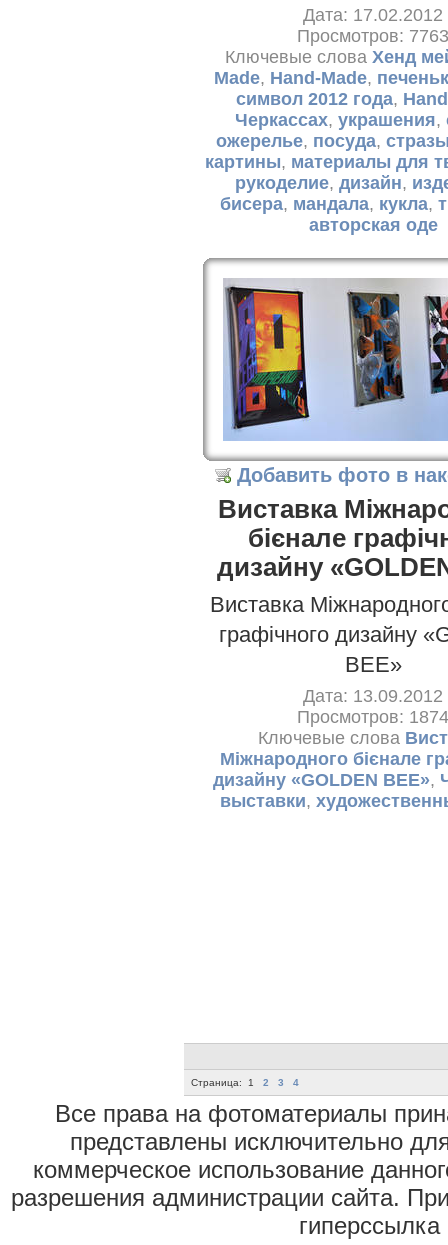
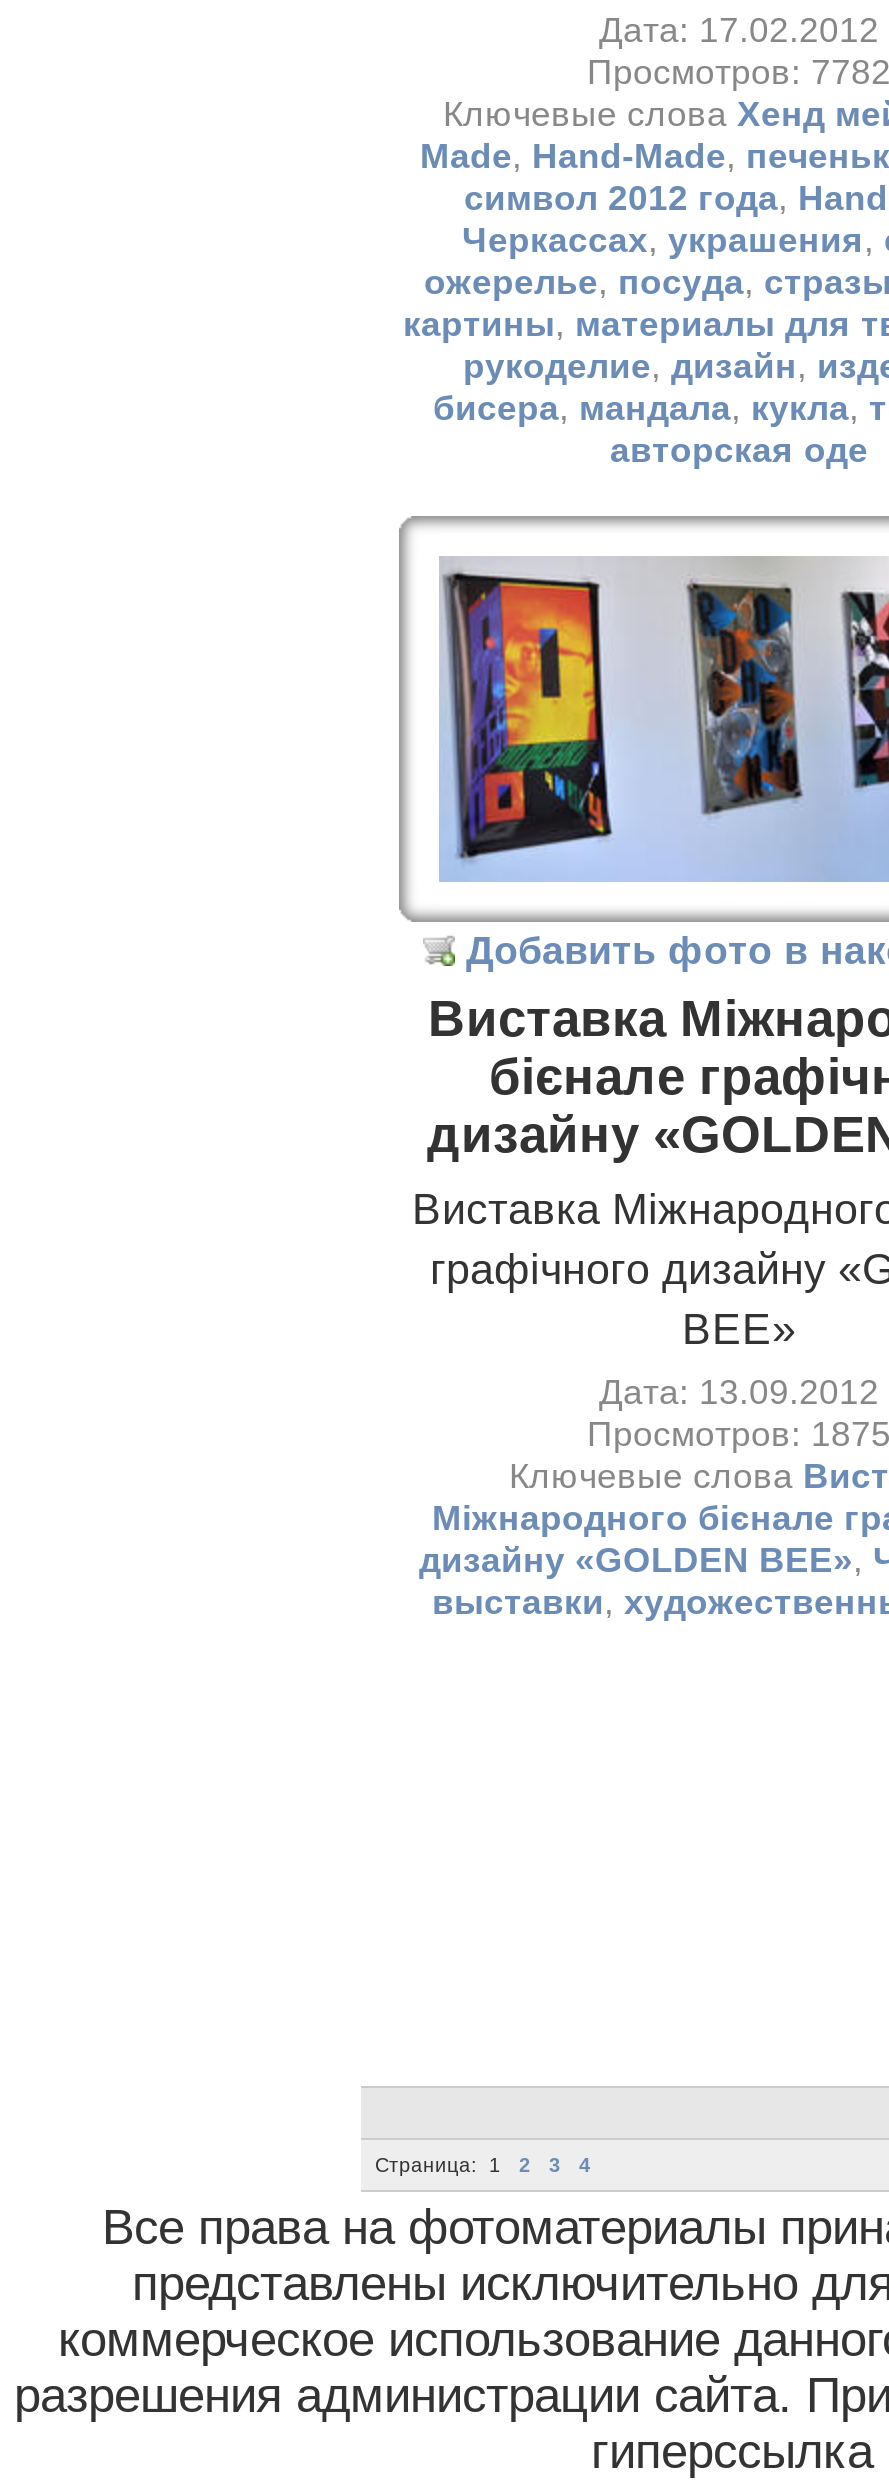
- Просмотров: 7763
+ Просмотров: 7782

- Просмотров: 1874
+ Просмотров: 1875
